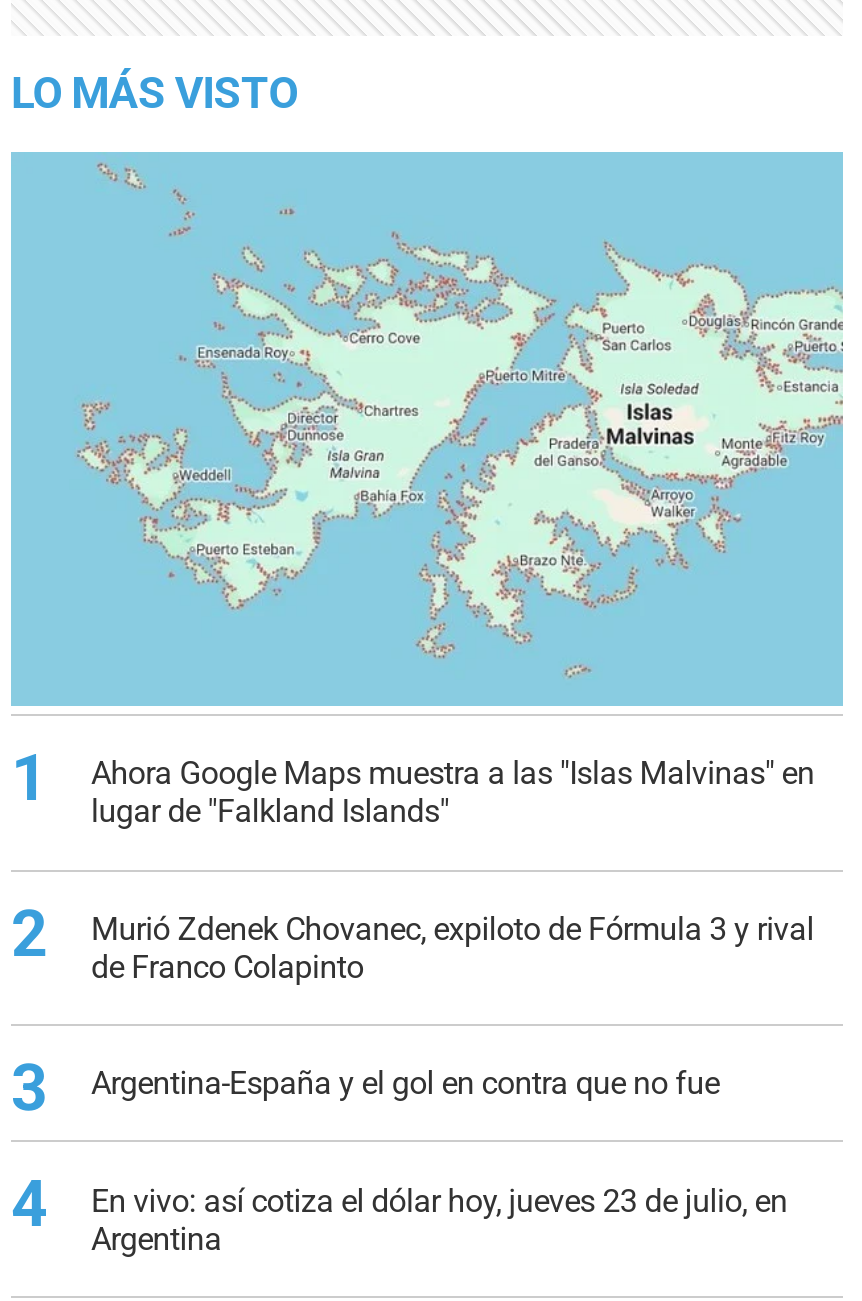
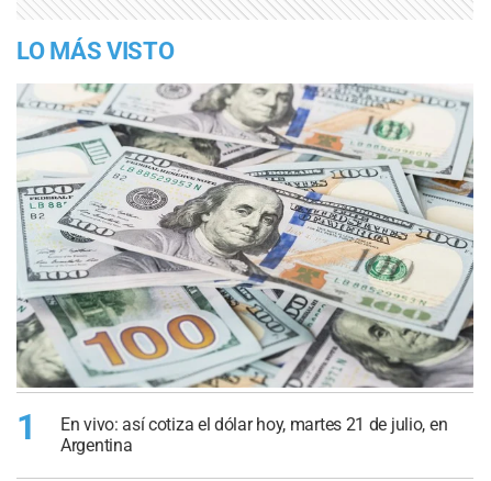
- [image]
- Ahora Google Maps muestra a las "Islas Malvinas" en
- lugar de "Falkland Islands"
- 2
- Murió Zdenek Chovanec, expiloto de Fórmula 3 y rival
- de Franco Colapinto
- 3
- Argentina-España y el gol en contra que no fue
- 4
- En vivo: así cotiza el dólar hoy, jueves 23 de julio, en
+ [image]
+ En vivo: así cotiza el dólar hoy, martes 21 de julio, en
